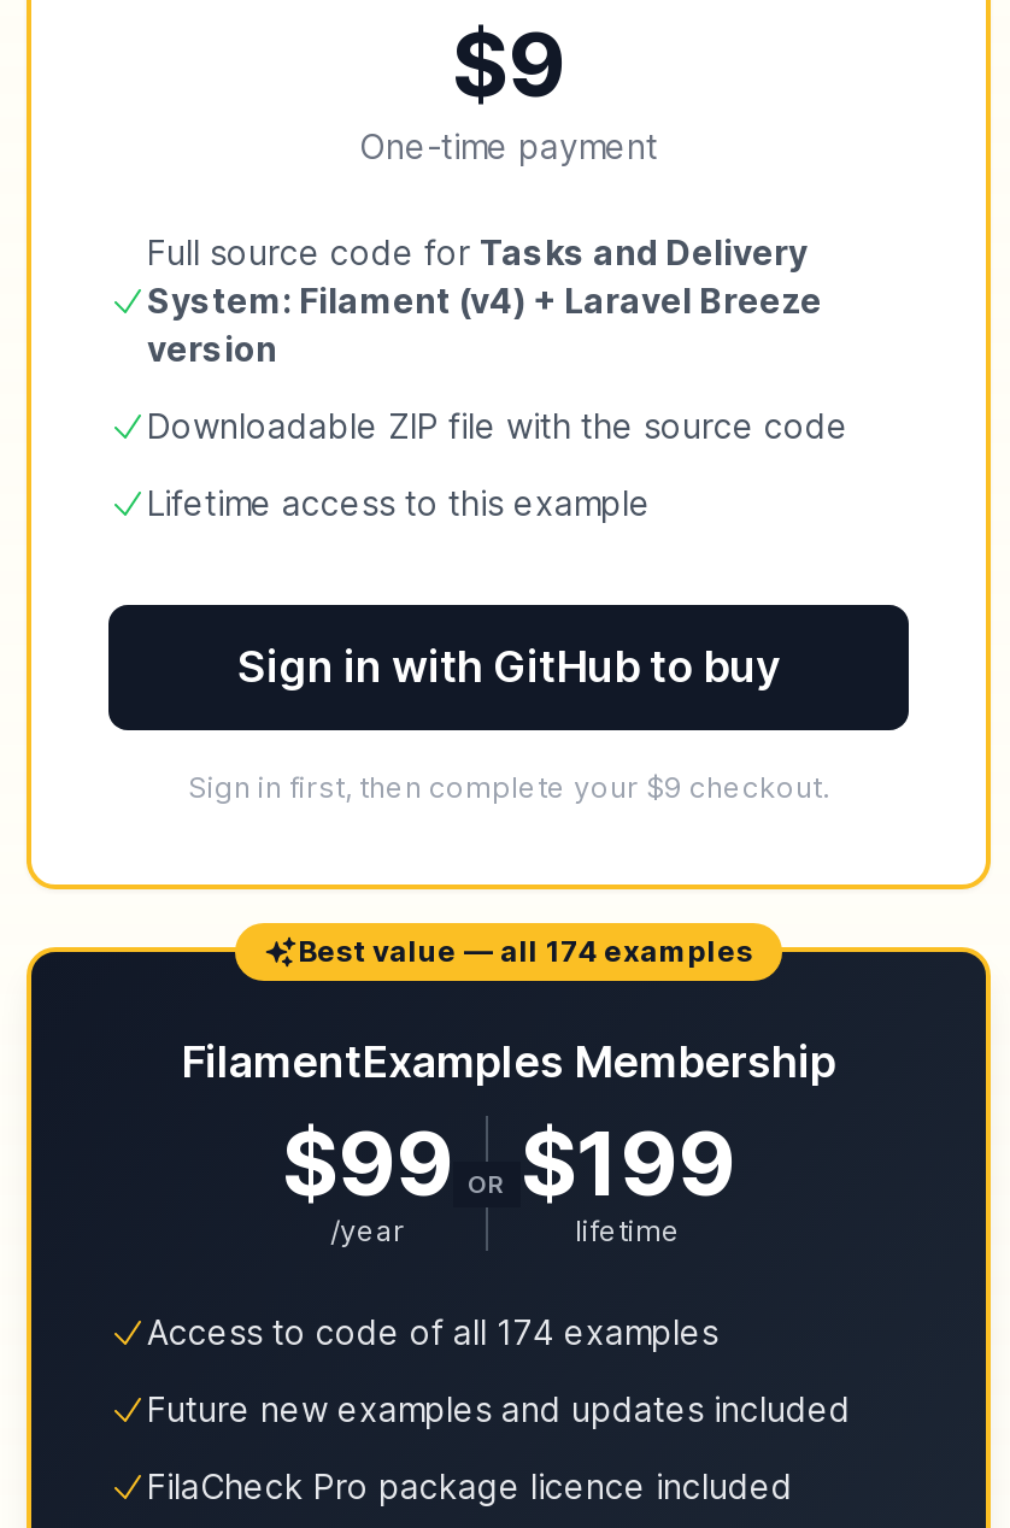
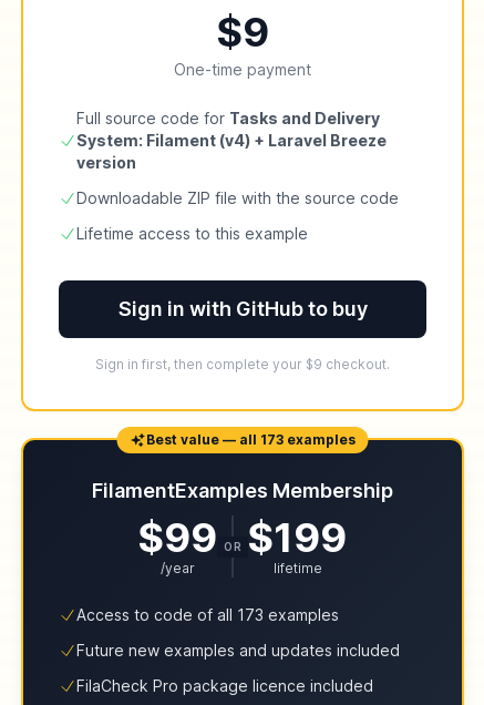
- Best value — all 174 examples
+ Best value — all 173 examples

- Access to code of all 174 examples
+ Access to code of all 173 examples
